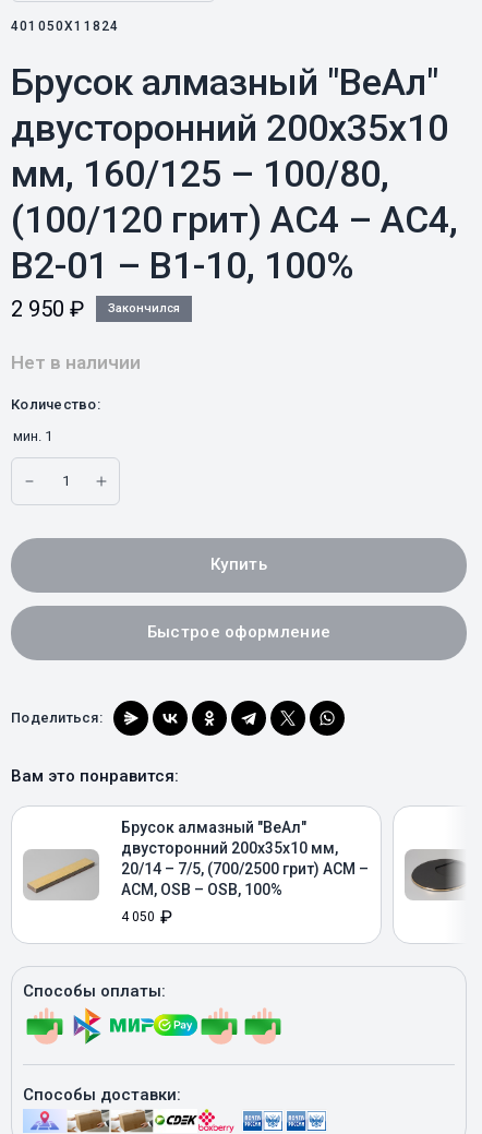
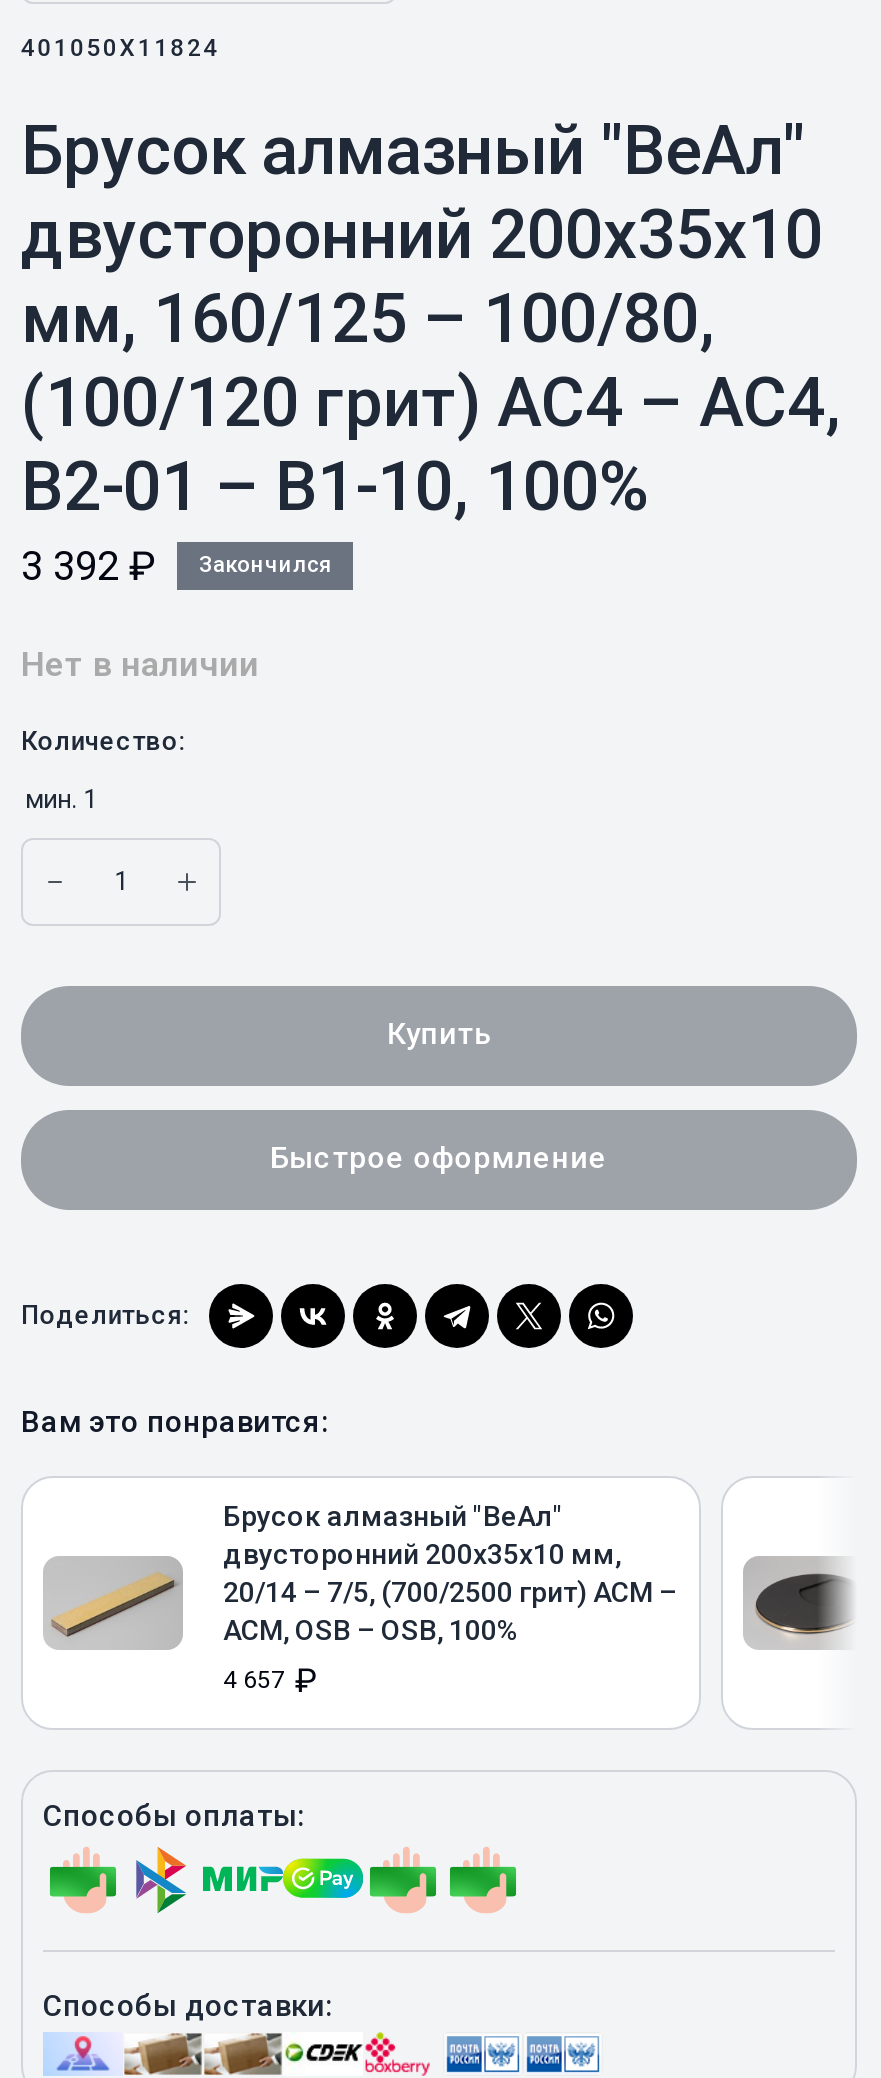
- 2 950 ₽ Закончился
+ 3 392 ₽ Закончился

- 4 050 ₽
+ 4 657 ₽
